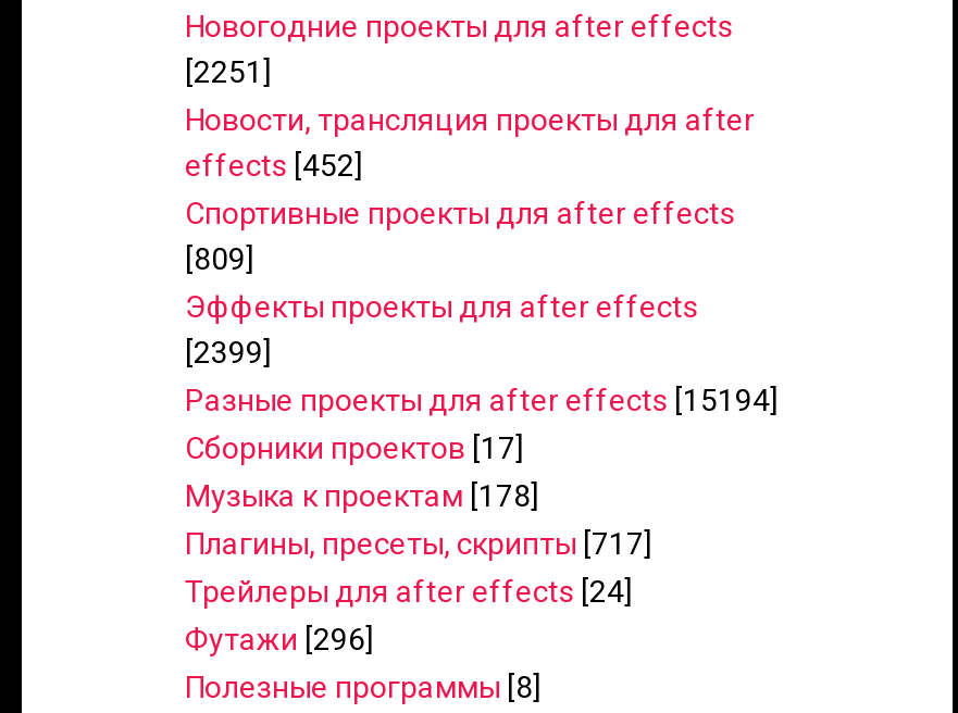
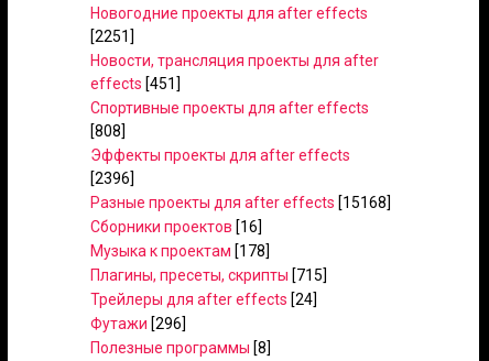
- effects [452]
+ effects [451]

- [809]
+ [808]

- [2399]
+ [2396]

- Разные проекты для after effects [15194]
+ Разные проекты для after effects [15168]

- Сборники проектов [17]
+ Сборники проектов [16]

- Плагины, пресеты, скрипты [717]
+ Плагины, пресеты, скрипты [715]
